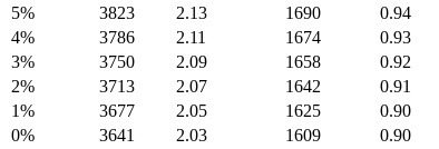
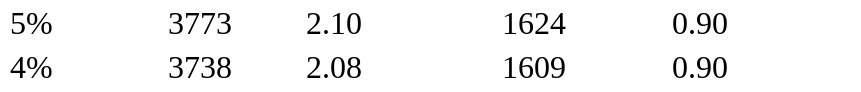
- 3823
+ 3773

- 2.13
+ 2.10

- 1690
+ 1624

- 0.94
+ 0.90

- 3786
- 2.11
- 1674
- 0.93
- 3%
- 3750
- 2.09
- 1658
- 0.92
- 2%
- 3713
- 2.07
- 1642
- 0.91
- 1%
- 3677
- 2.05
- 1625
- 0.90
- 0%
- 3641
- 2.03
+ 3738
+ 2.08
